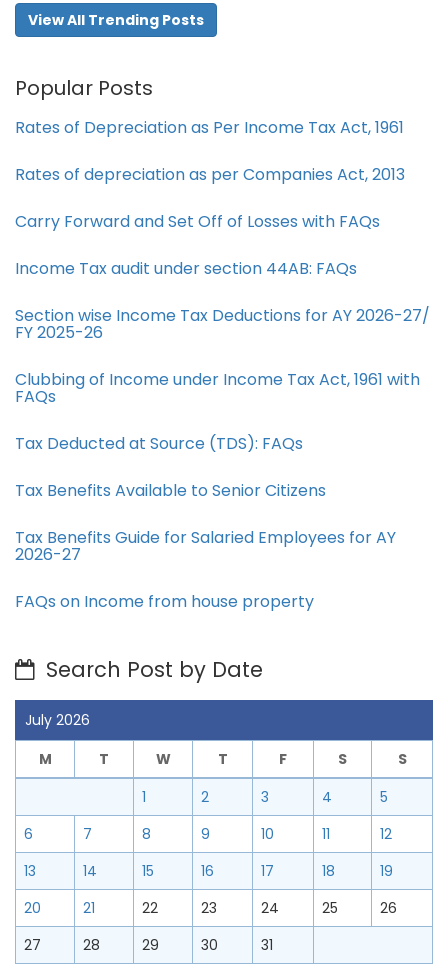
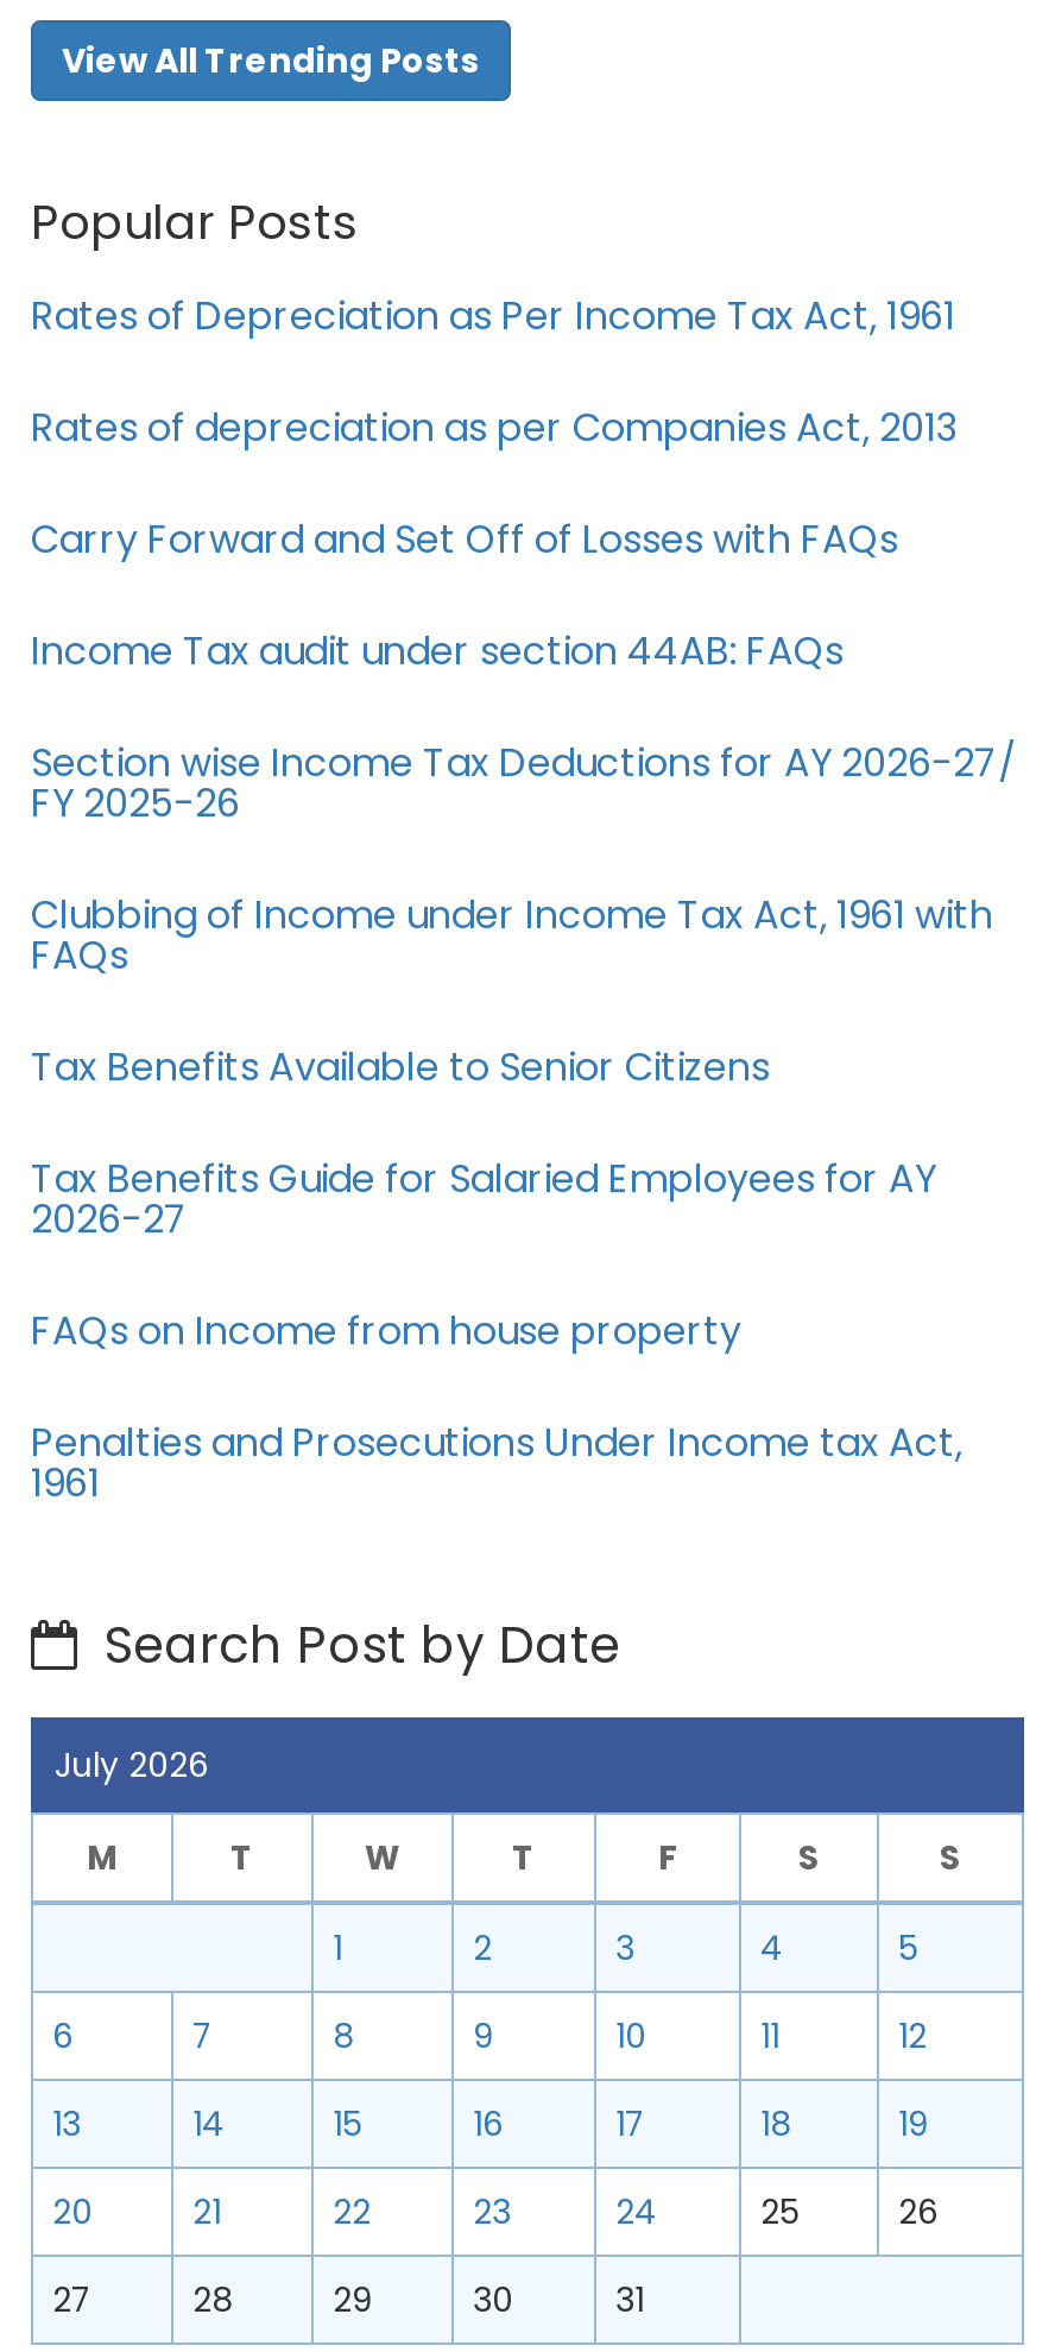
- Tax Deducted at Source (TDS): FAQs

moved up: Tax Benefits Available to Senior Citizens | Tax Benefits Guide for Salaried Employees for AY | 2026-27 | FAQs on Income from house property

+ Penalties and Prosecutions Under Income tax Act,
+ 1961
